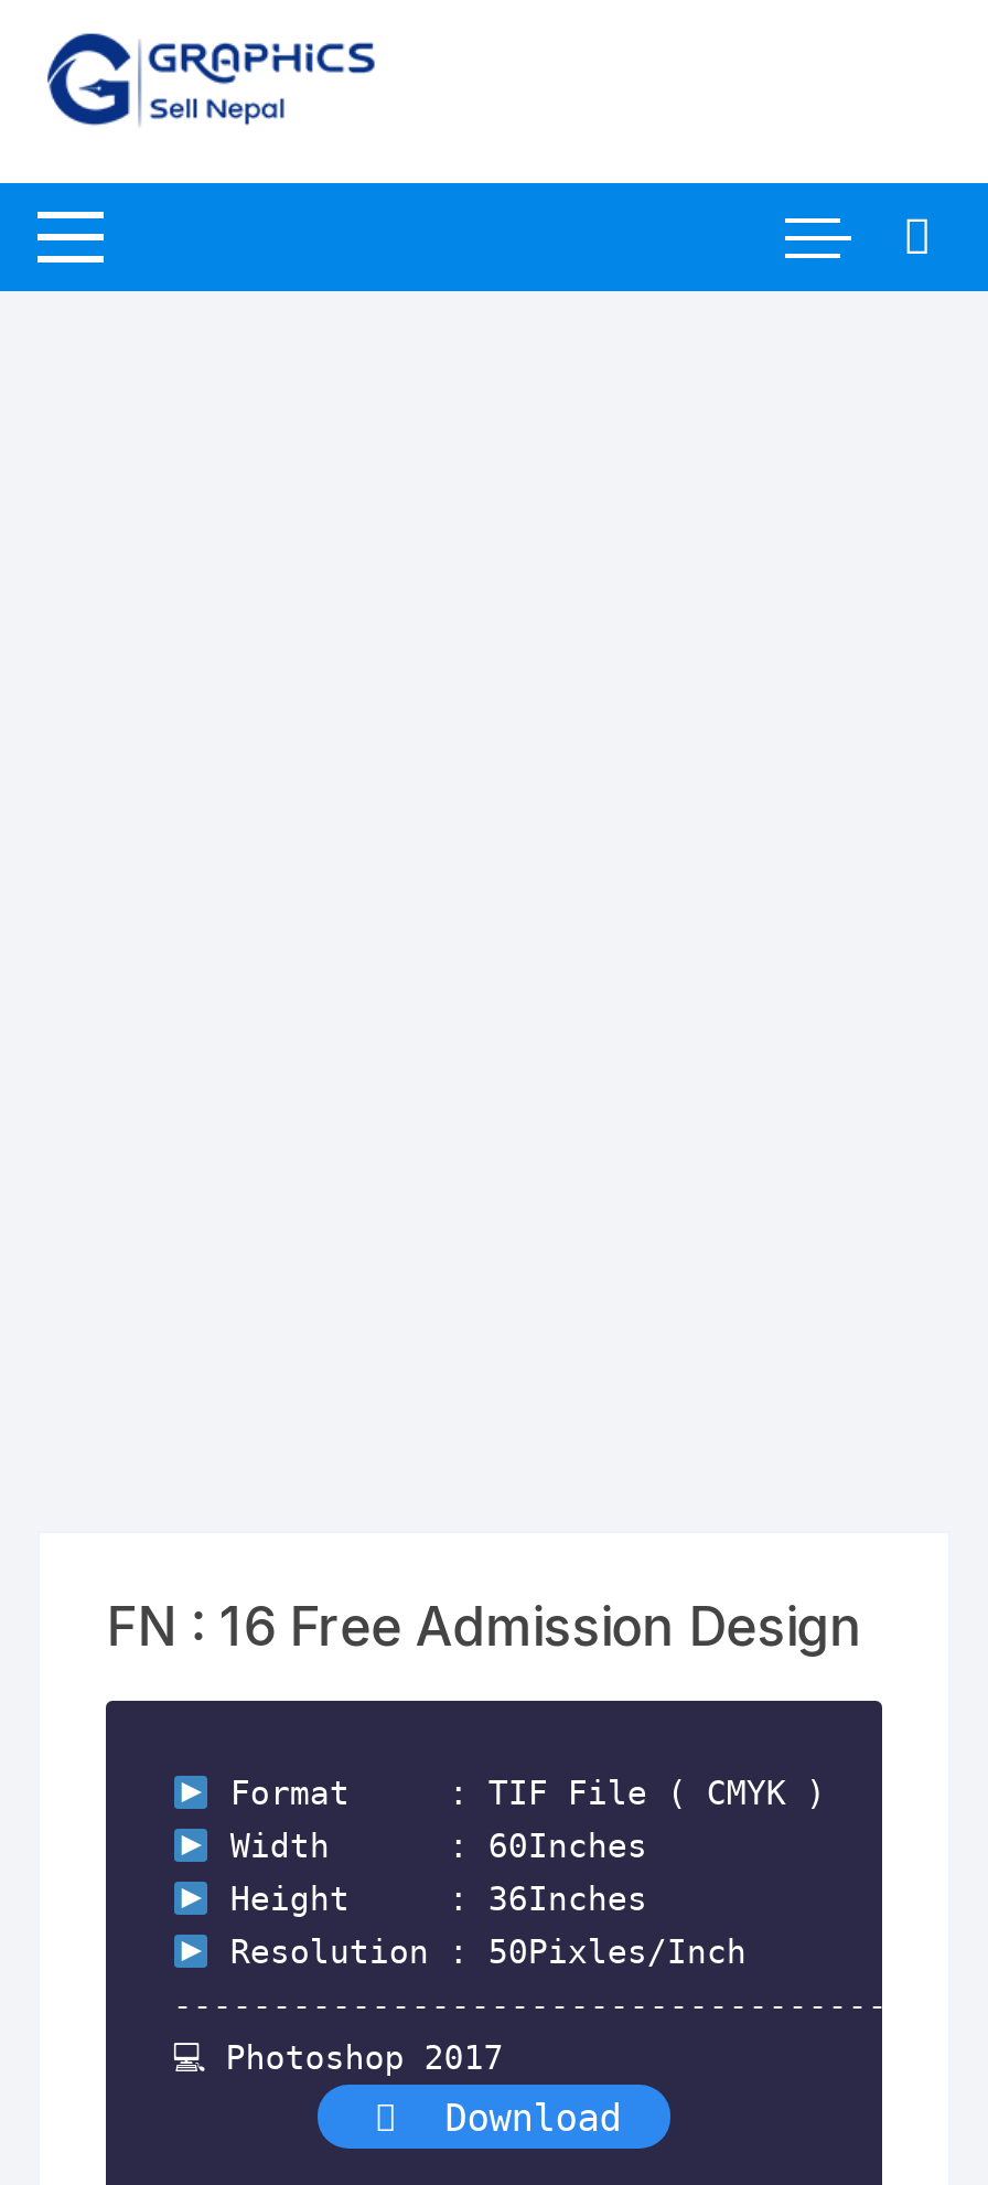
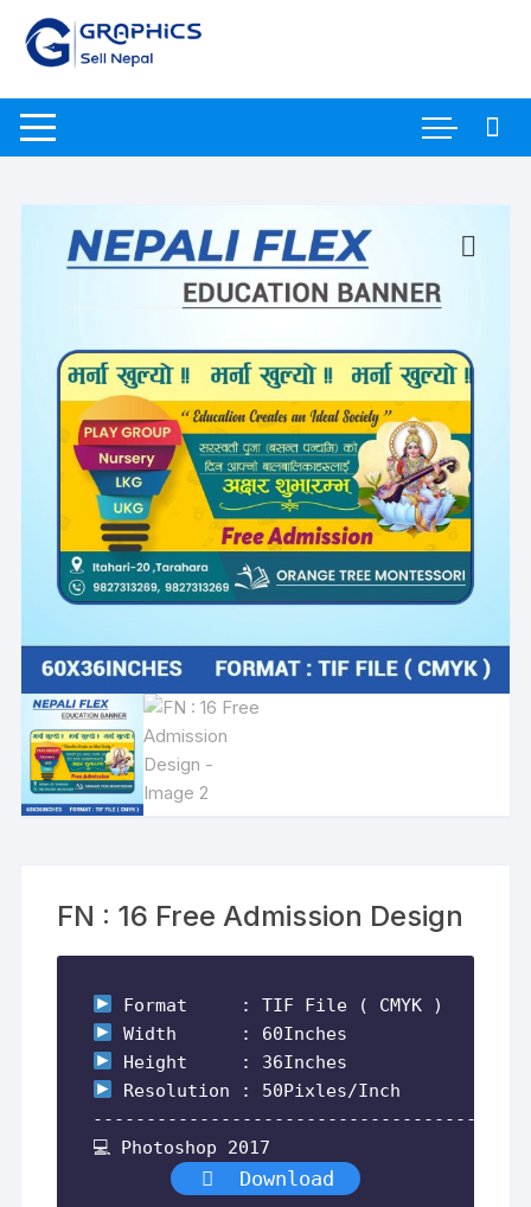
+ [image]
